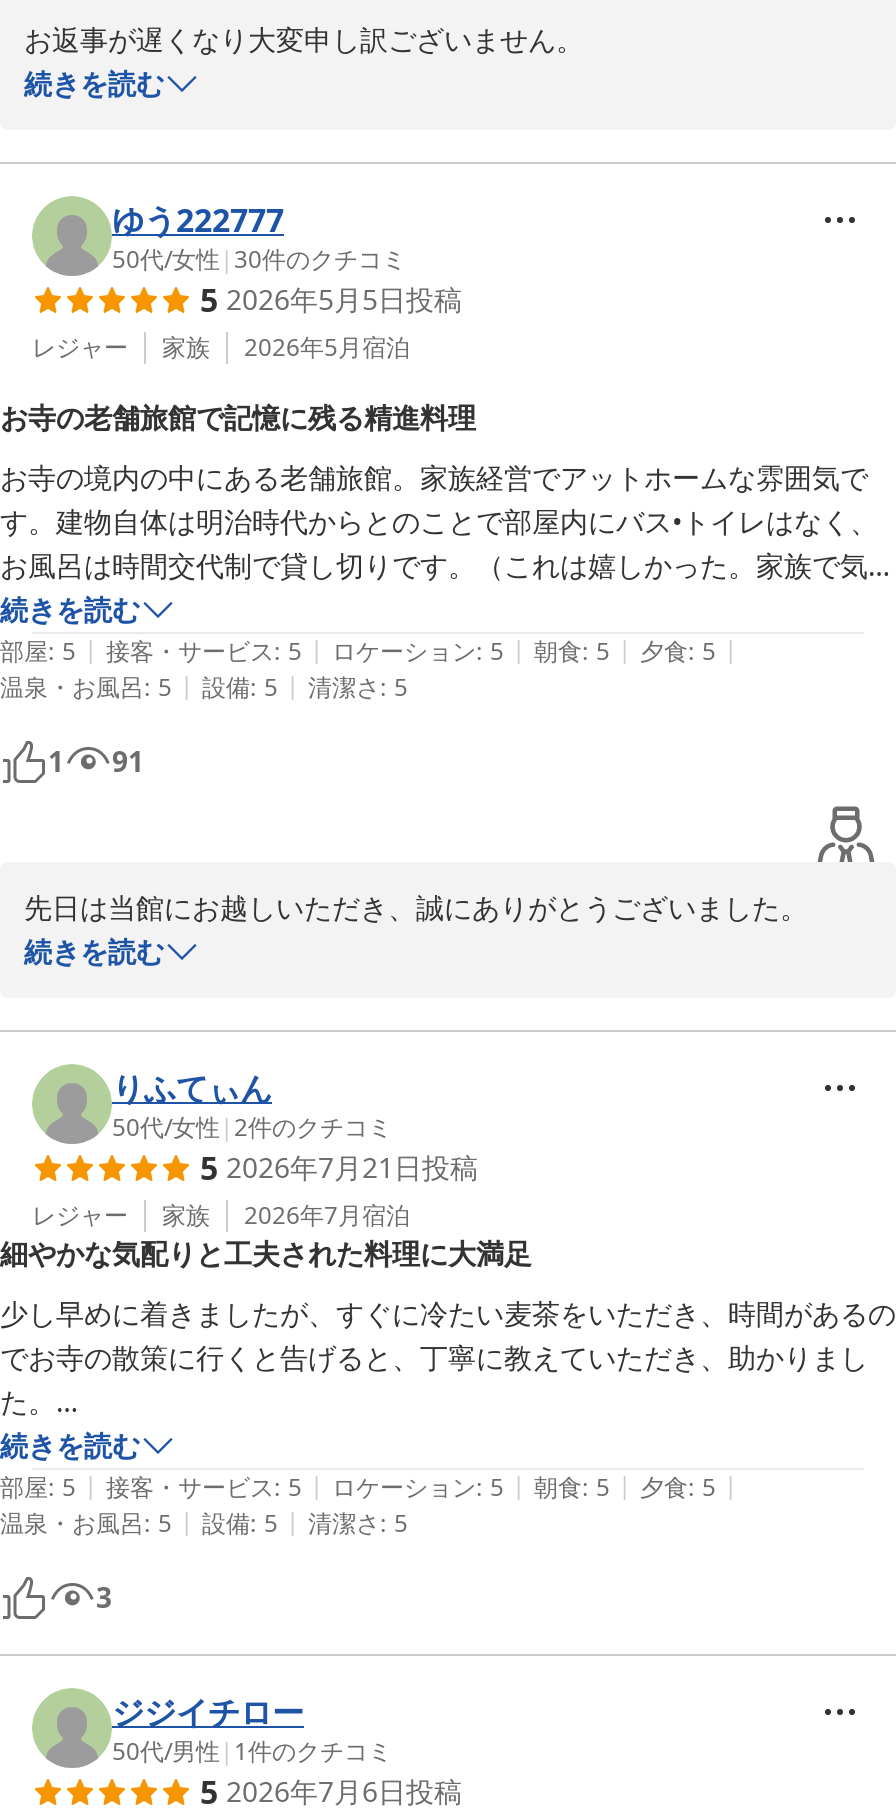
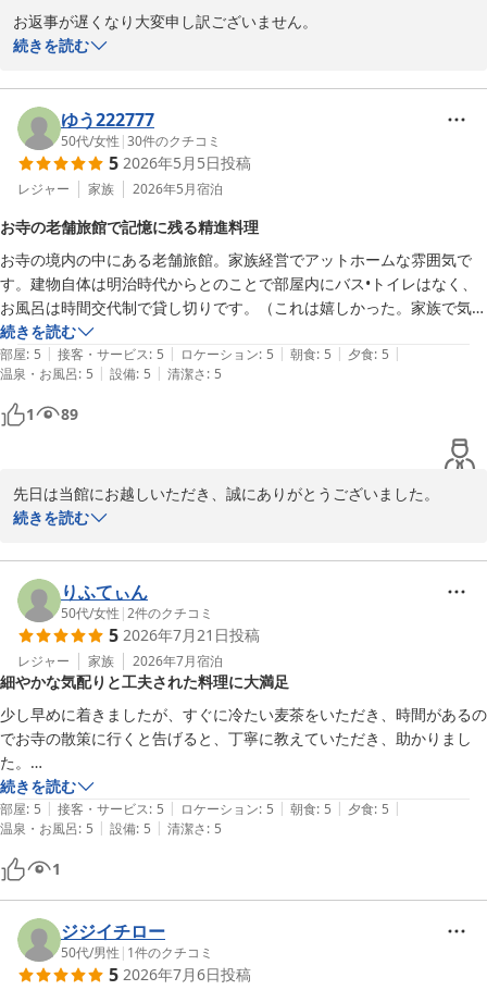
- 1 91
+ 1 89

- 3
+ 1
